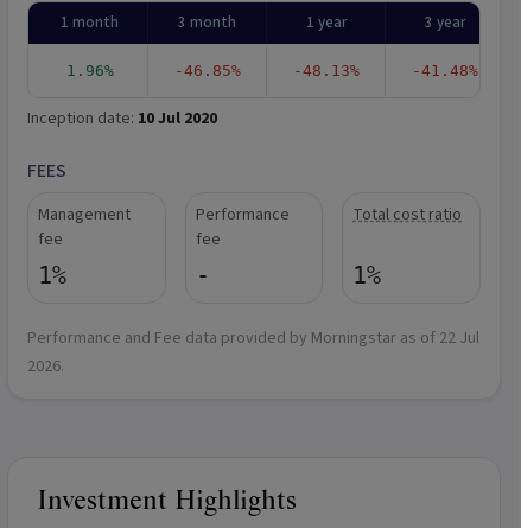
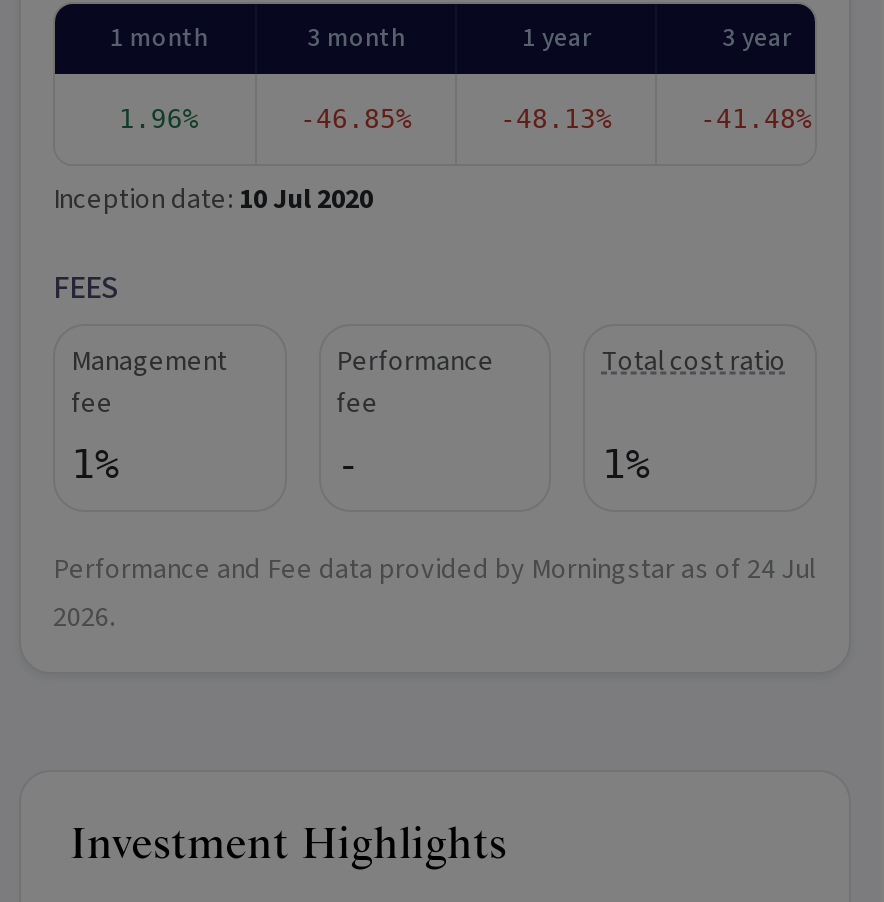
- Performance and Fee data provided by Morningstar as of 22 Jul
+ Performance and Fee data provided by Morningstar as of 24 Jul
